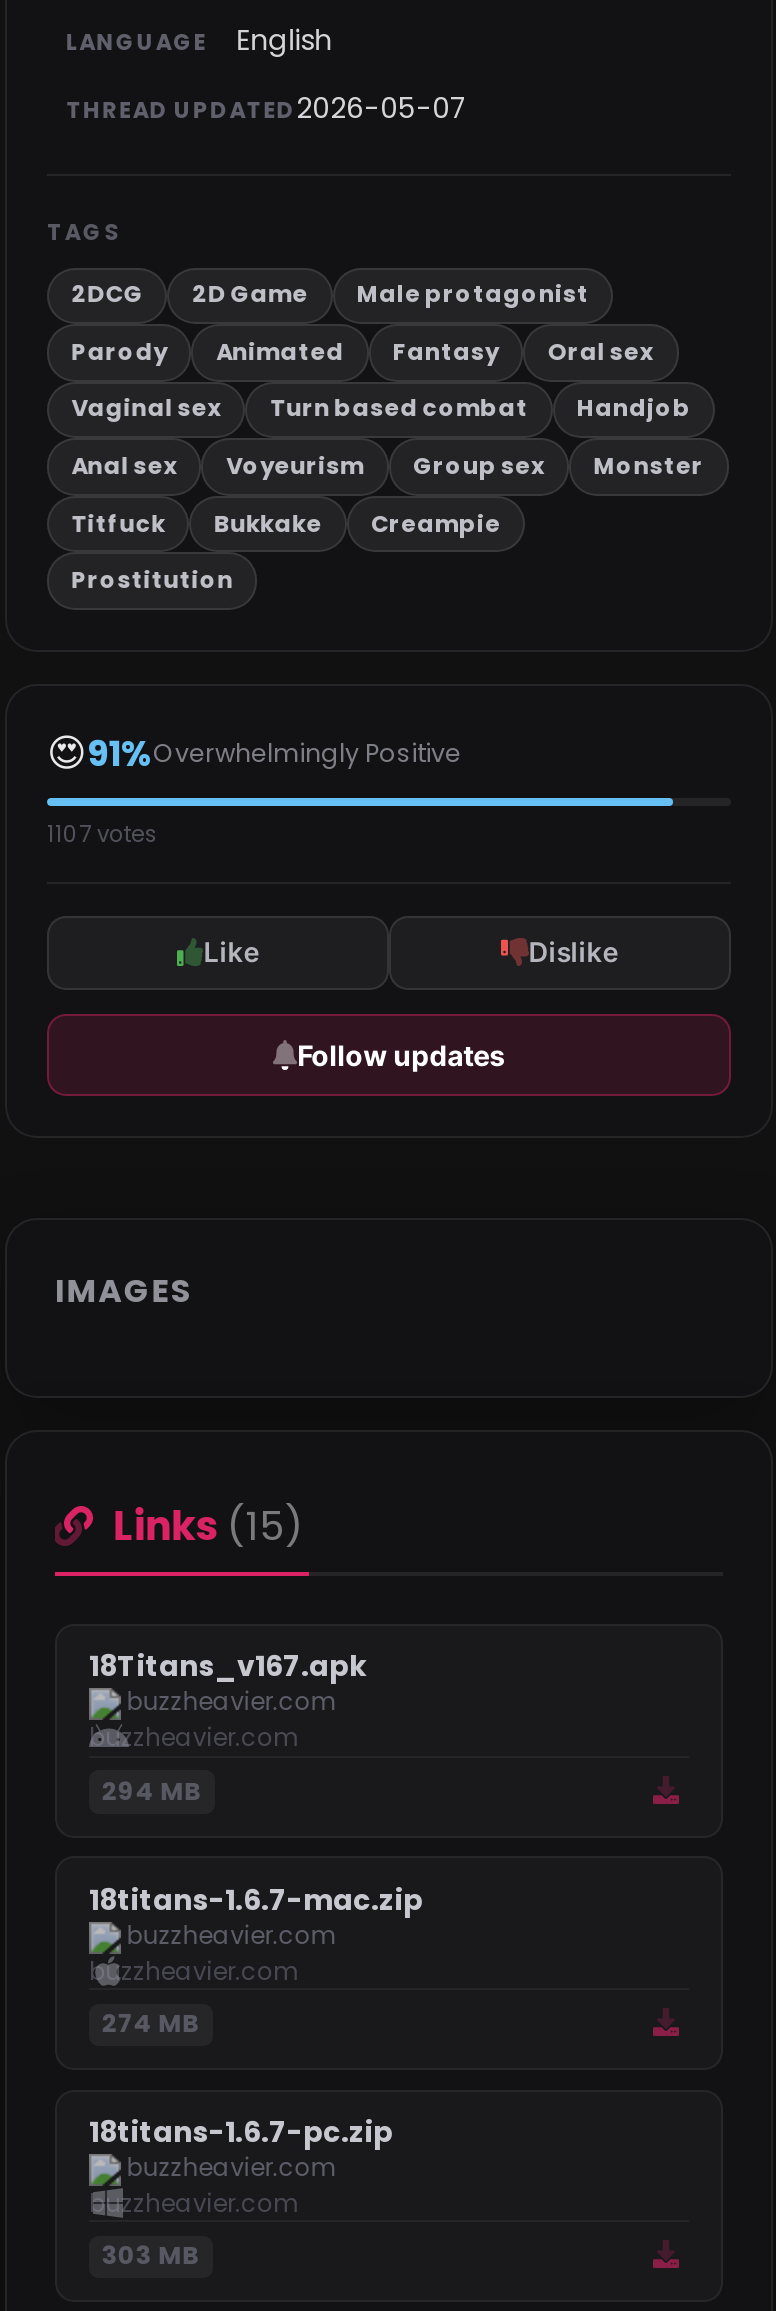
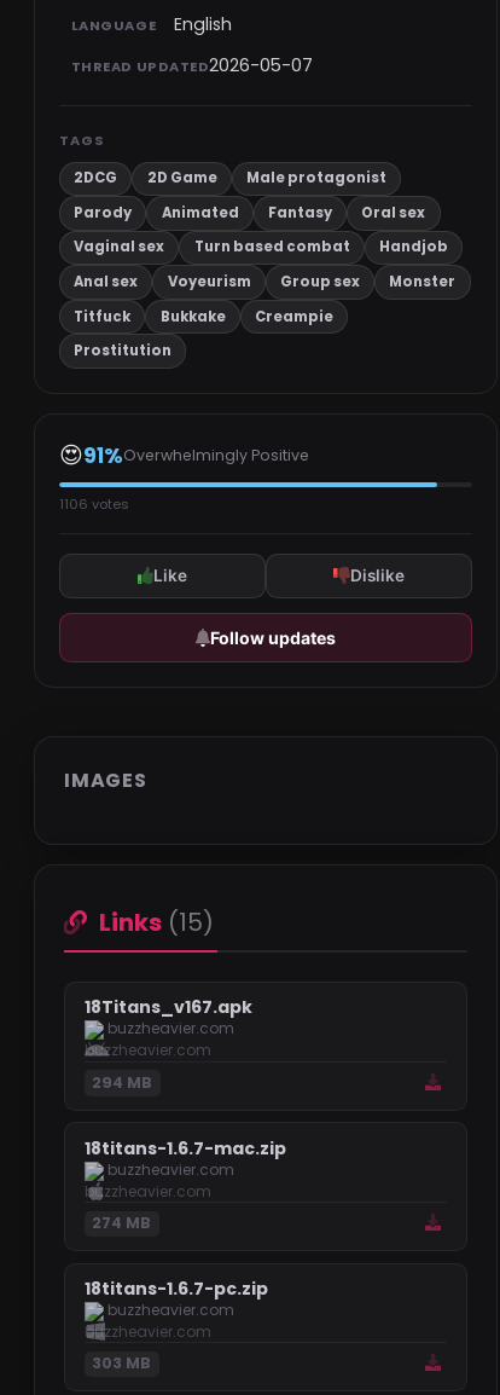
- 1107 votes
+ 1106 votes
